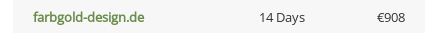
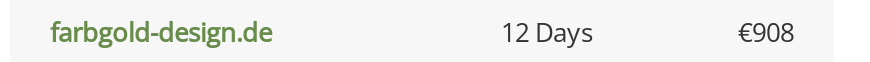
- 14 Days
+ 12 Days
